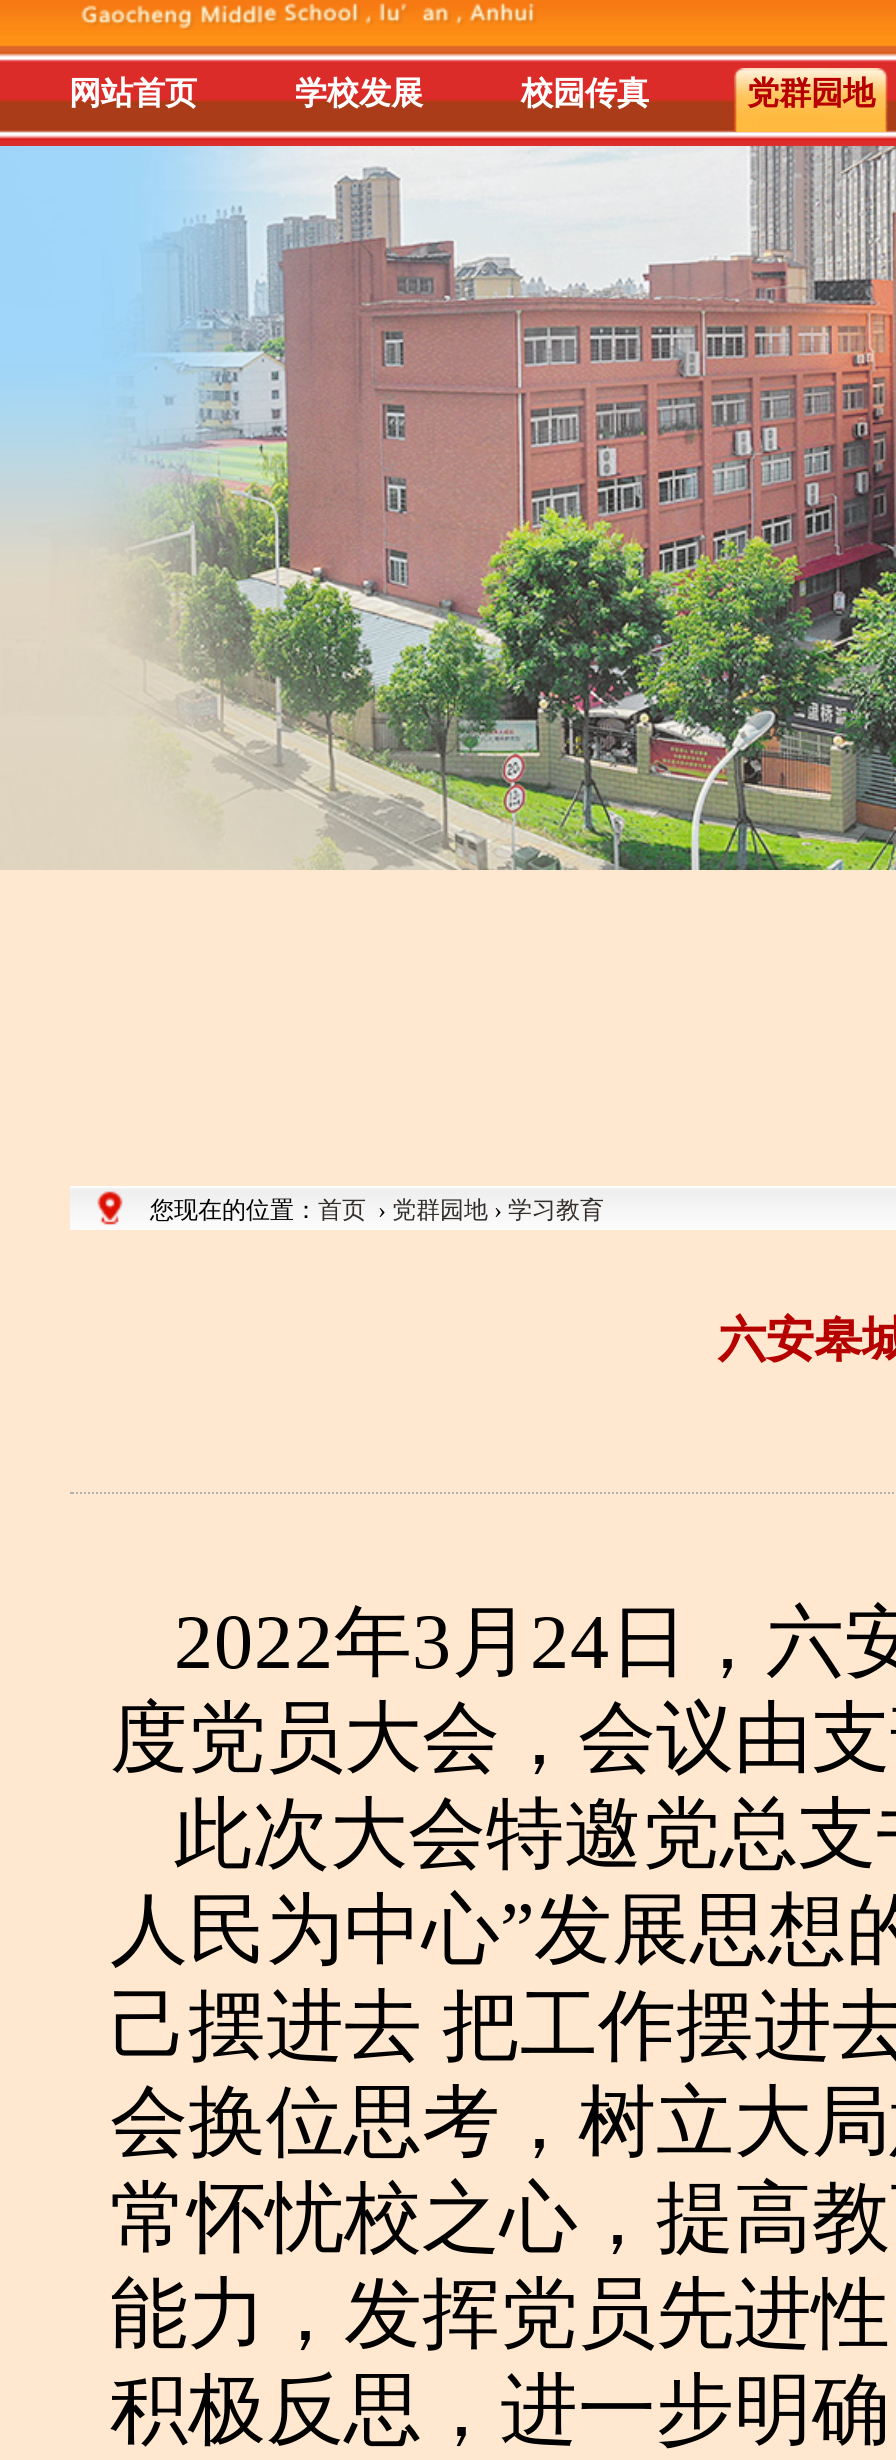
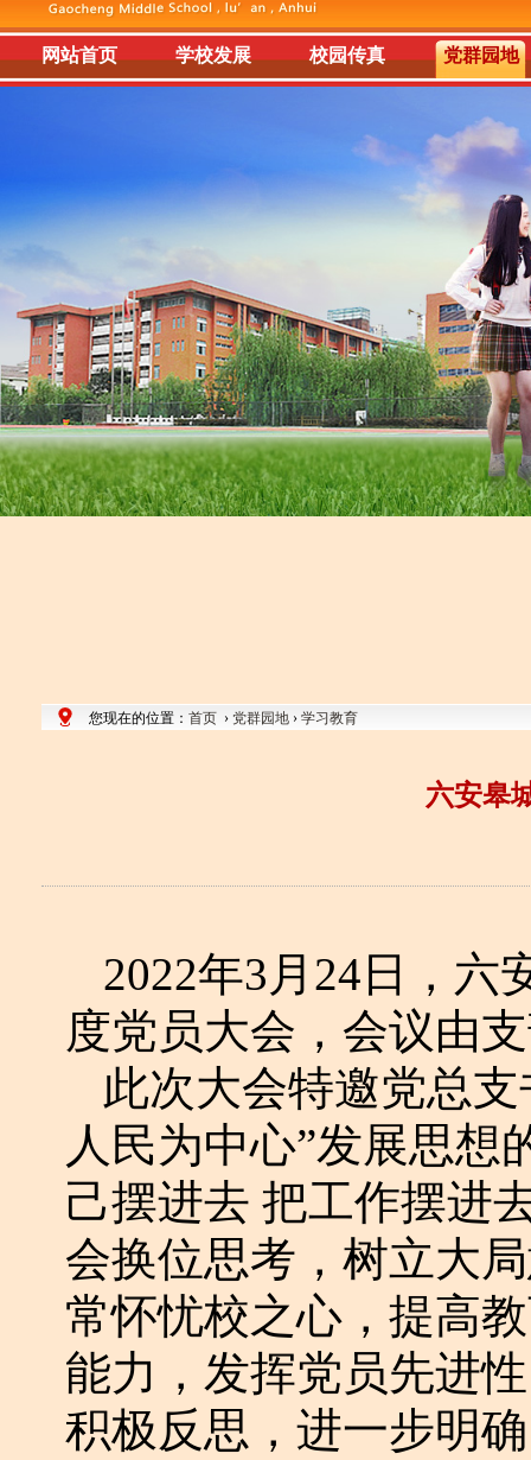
- [image]
+ [image]
